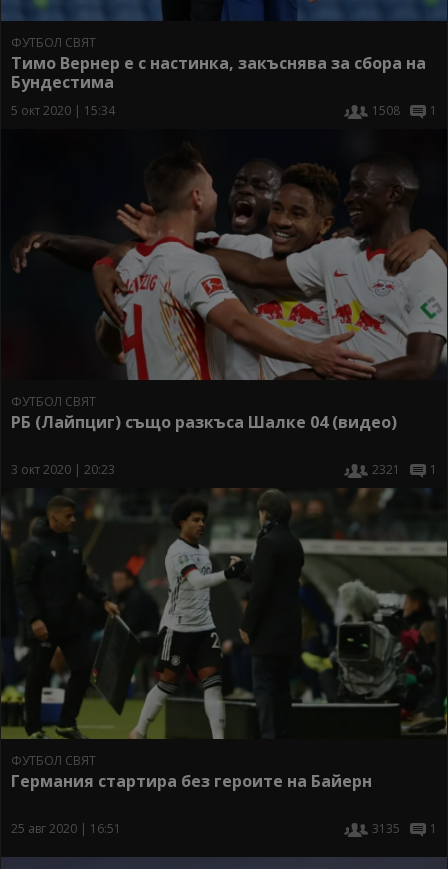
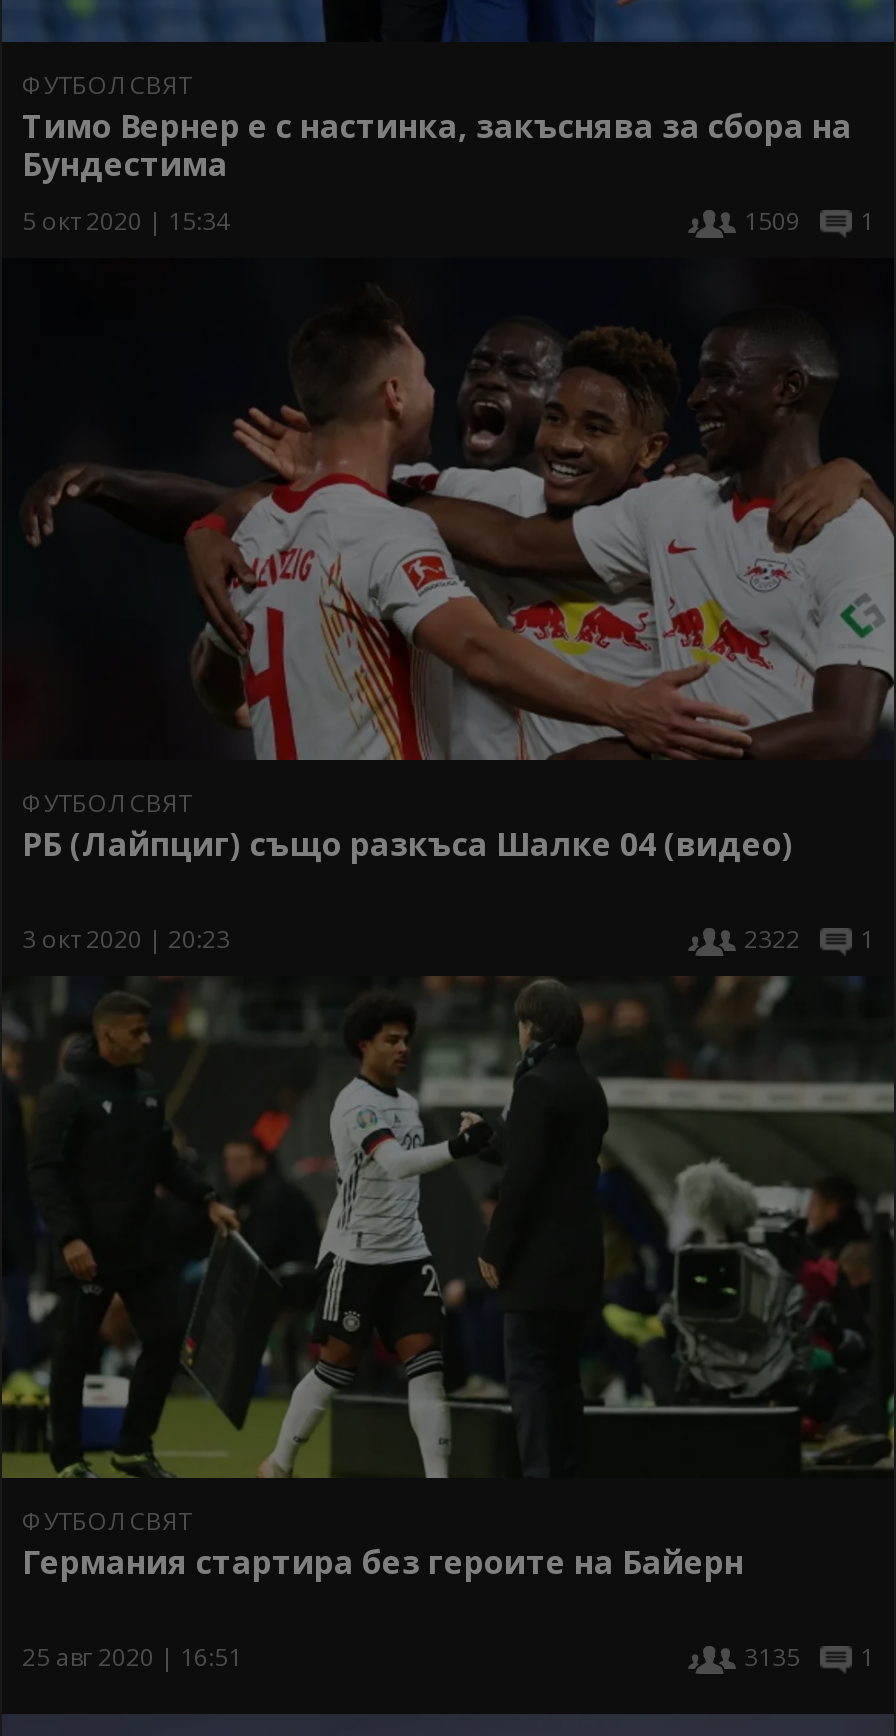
- 1508 1
+ 1509 1

- 2321 1
+ 2322 1
